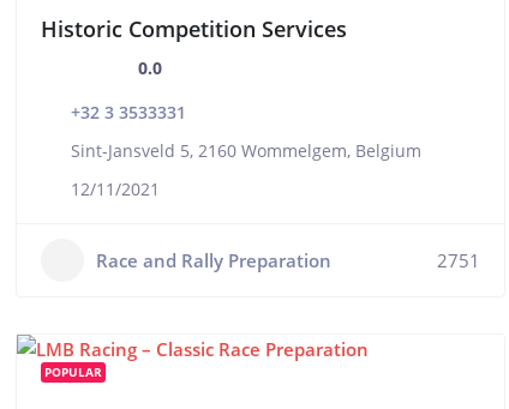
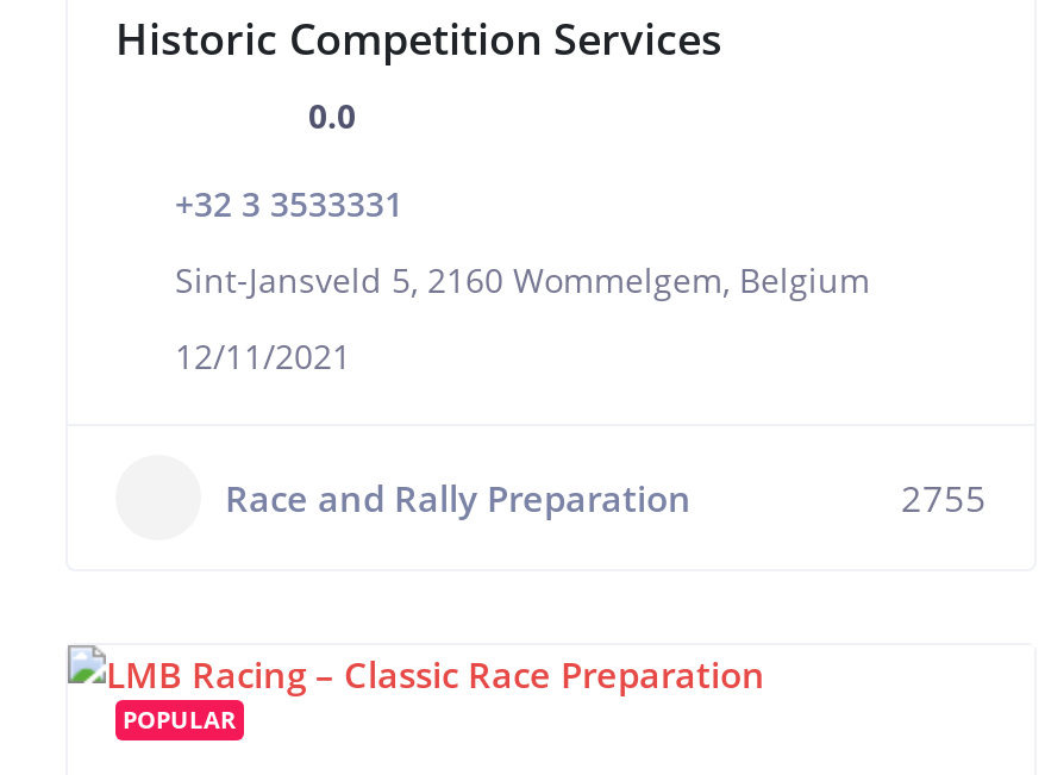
- 2751
+ 2755
